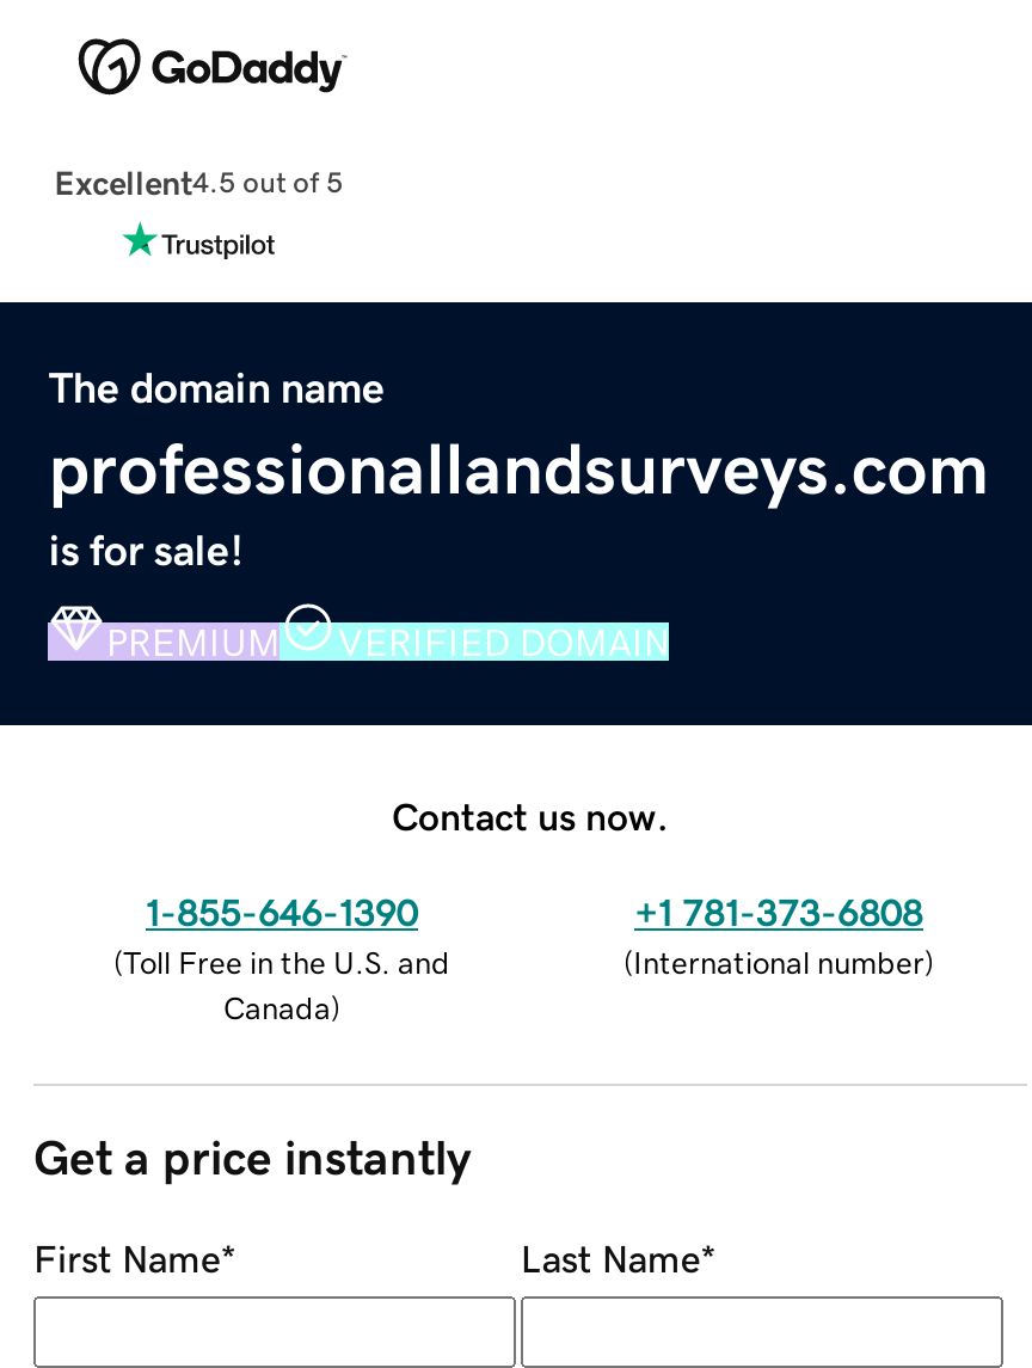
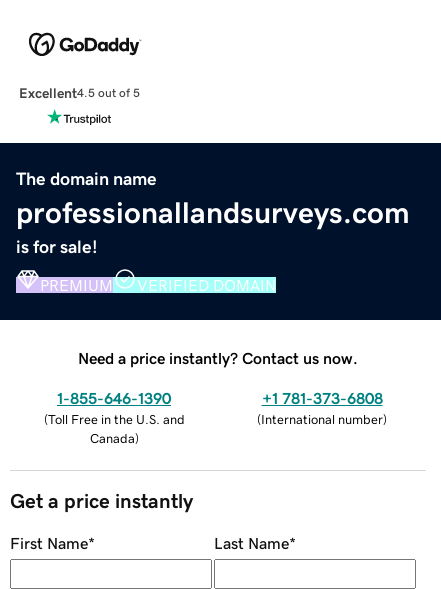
- Contact us now.
+ Need a price instantly? Contact us now.
